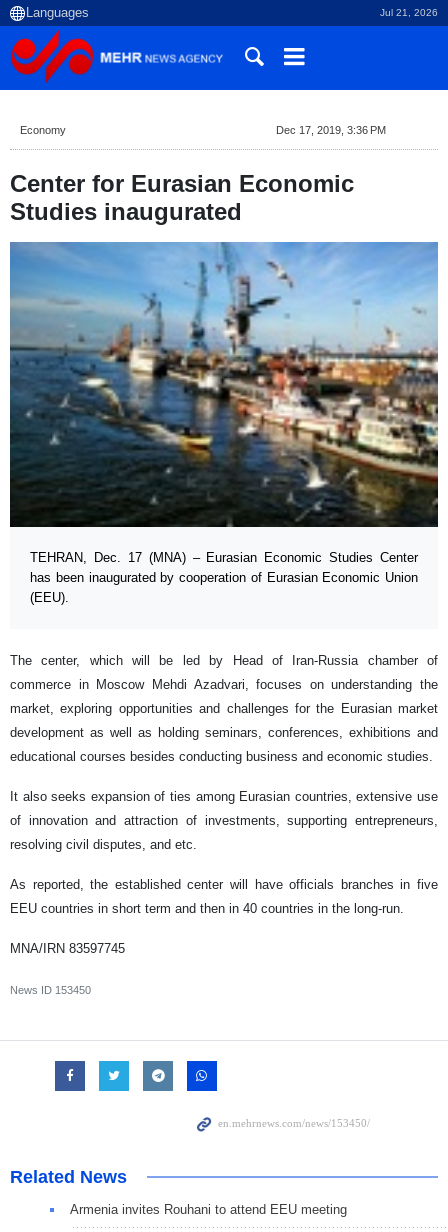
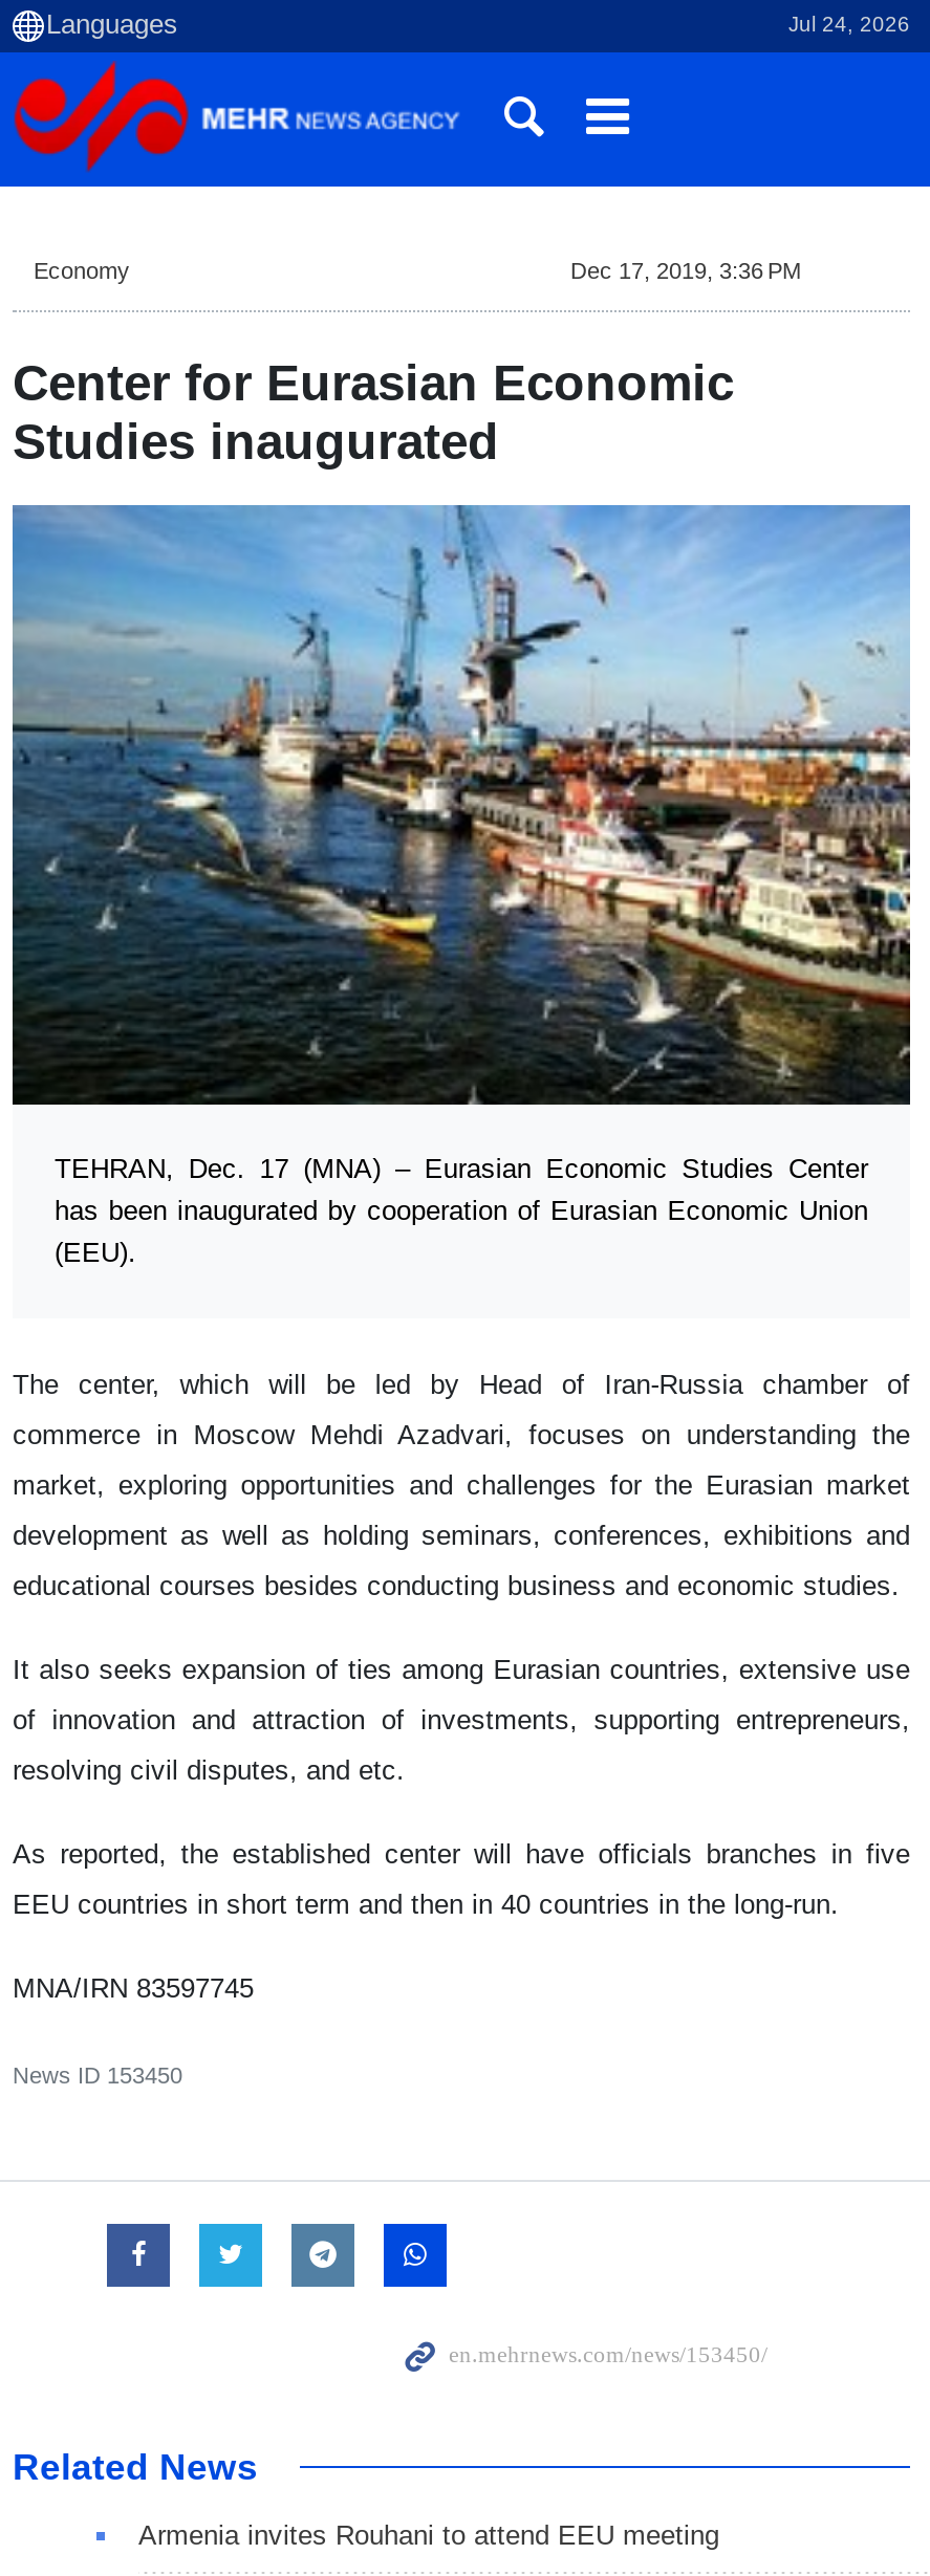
- Jul 21, 2026
+ Jul 24, 2026
